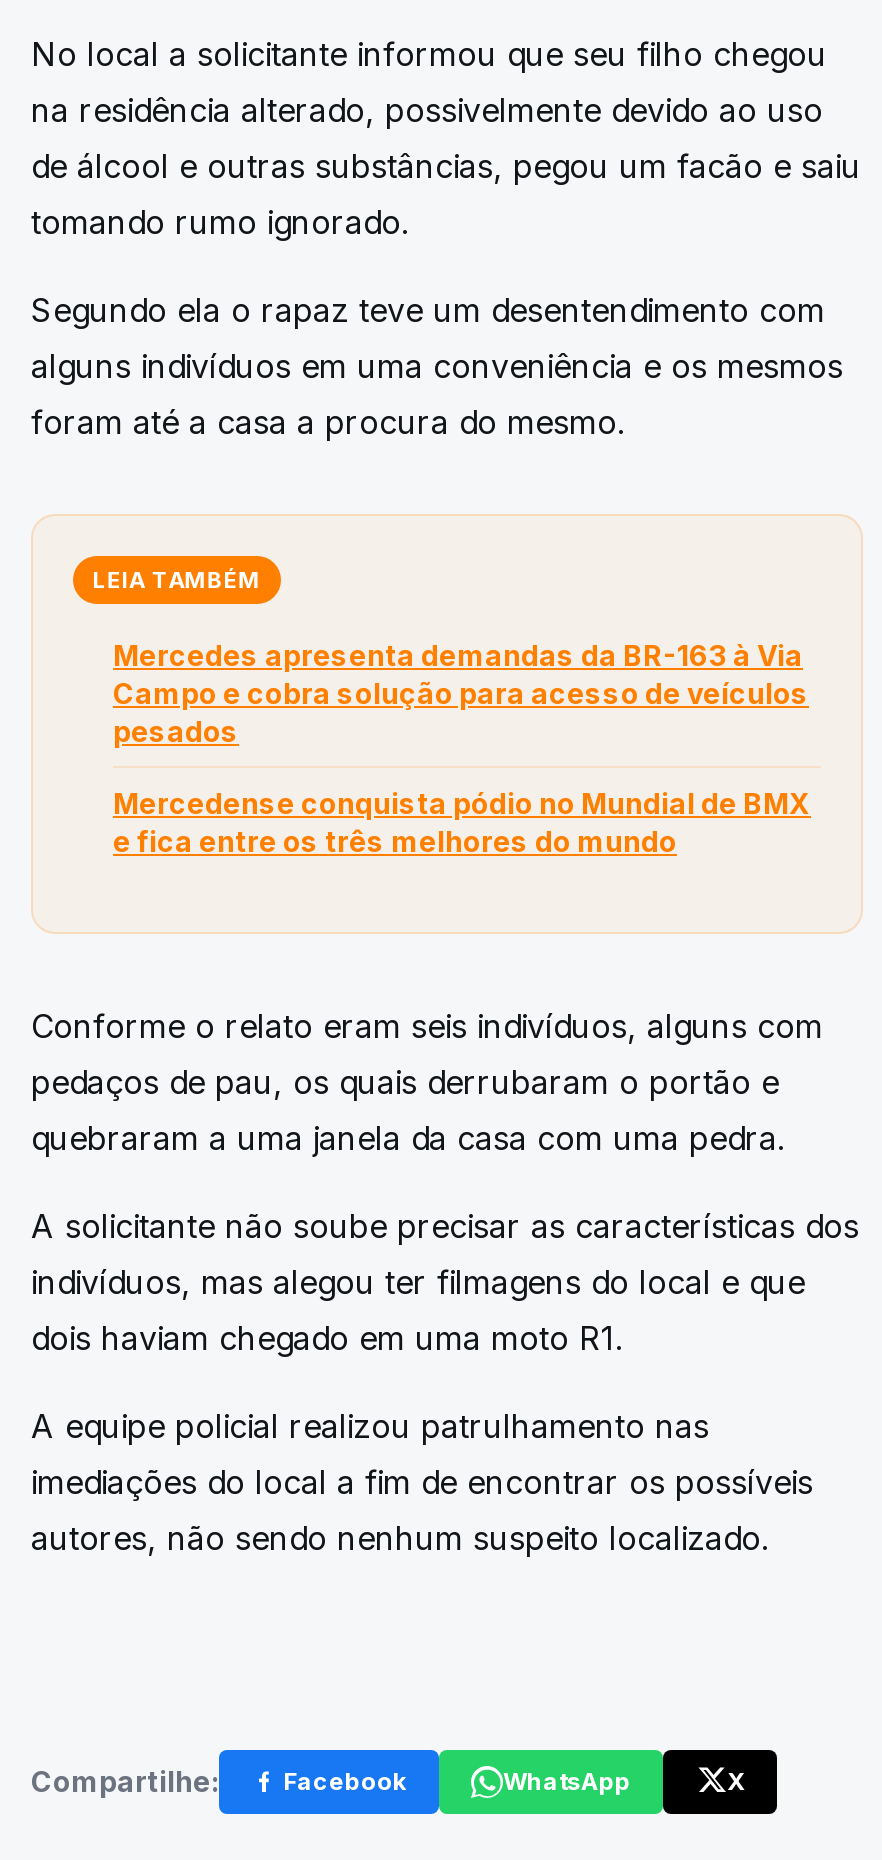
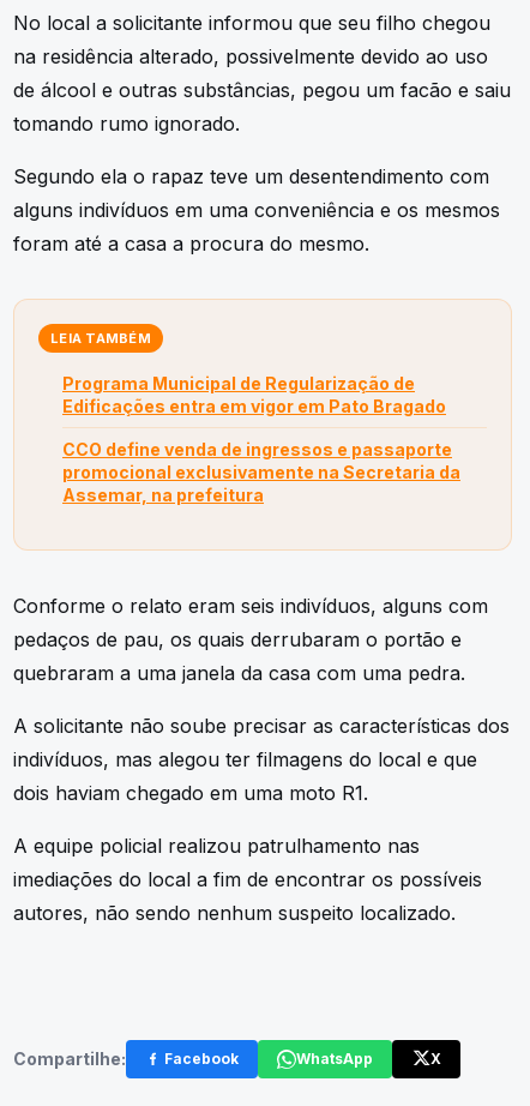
- Mercedes apresenta demandas da BR-163 à Via
- Campo e cobra solução para acesso de veículos
- pesados
+ Programa Municipal de Regularização de
+ Edificações entra em vigor em Pato Bragado

- Mercedense conquista pódio no Mundial de BMX
- e fica entre os três melhores do mundo
+ CCO define venda de ingressos e passaporte
+ promocional exclusivamente na Secretaria da
+ Assemar, na prefeitura
